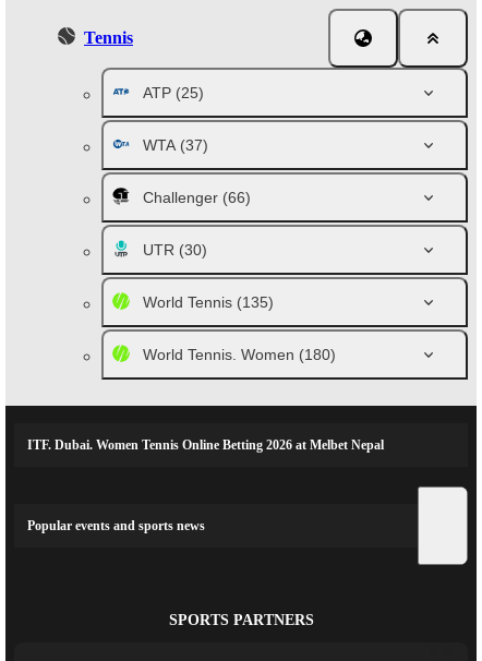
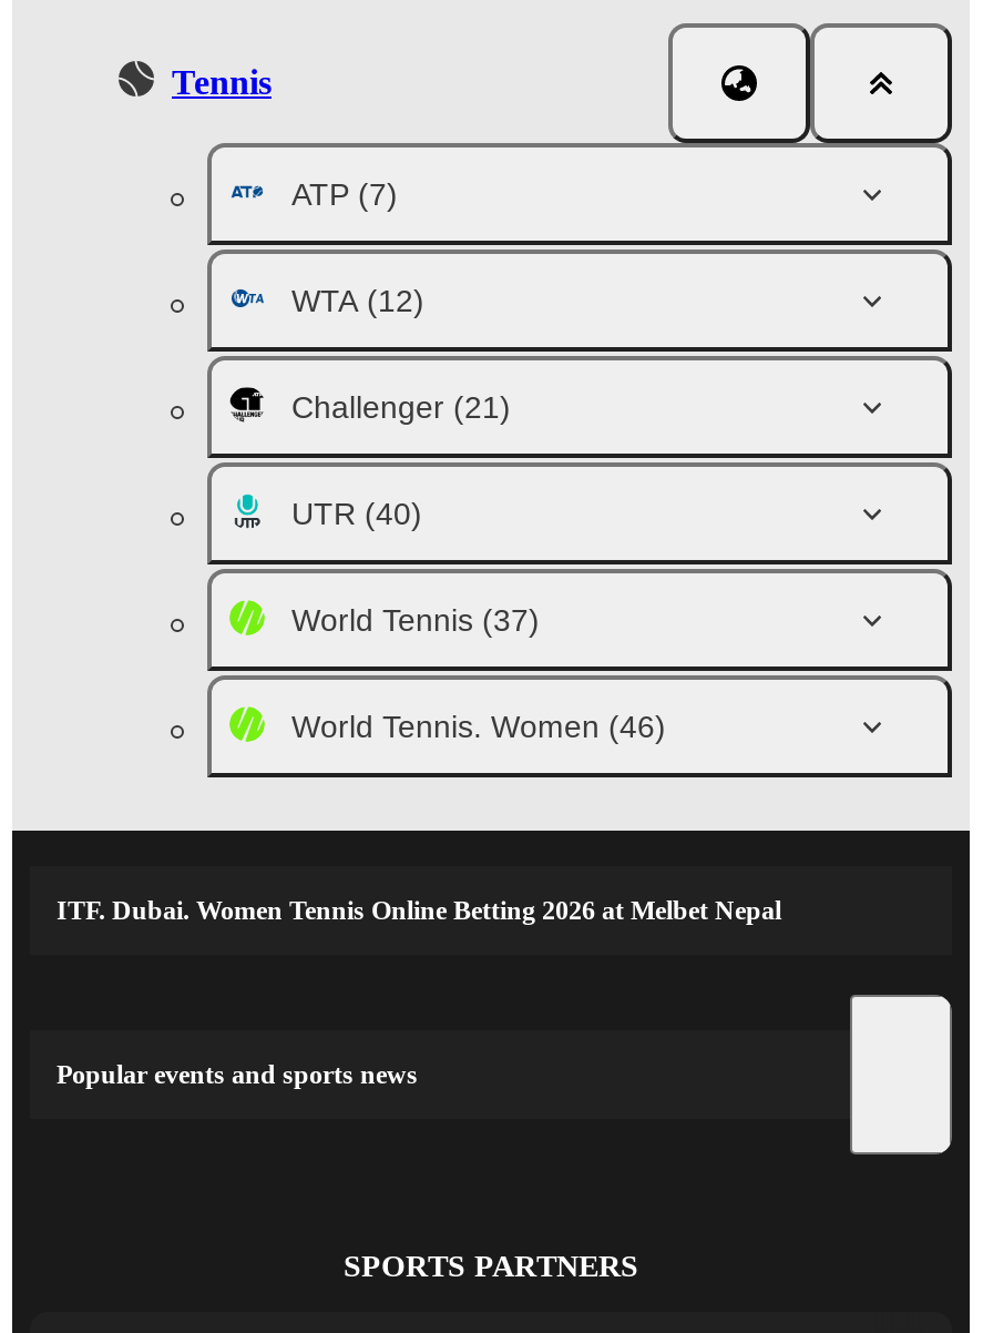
- ATP (25)
+ ATP (7)

- WTA (37)
+ WTA (12)

- Challenger (66)
+ Challenger (21)

- UTR (30)
+ UTR (40)

- World Tennis (135)
+ World Tennis (37)

- World Tennis. Women (180)
+ World Tennis. Women (46)
